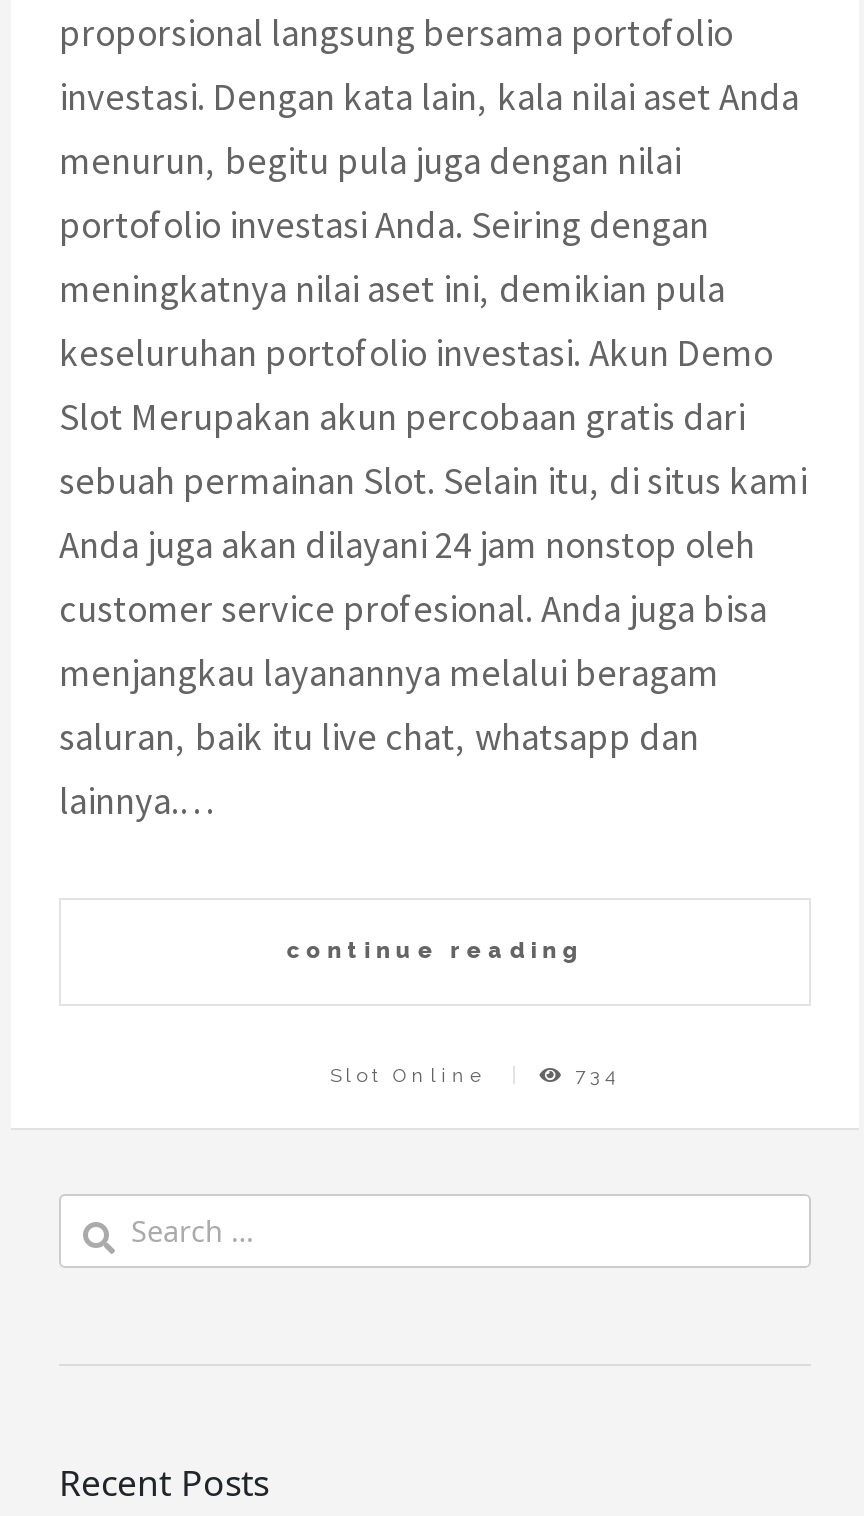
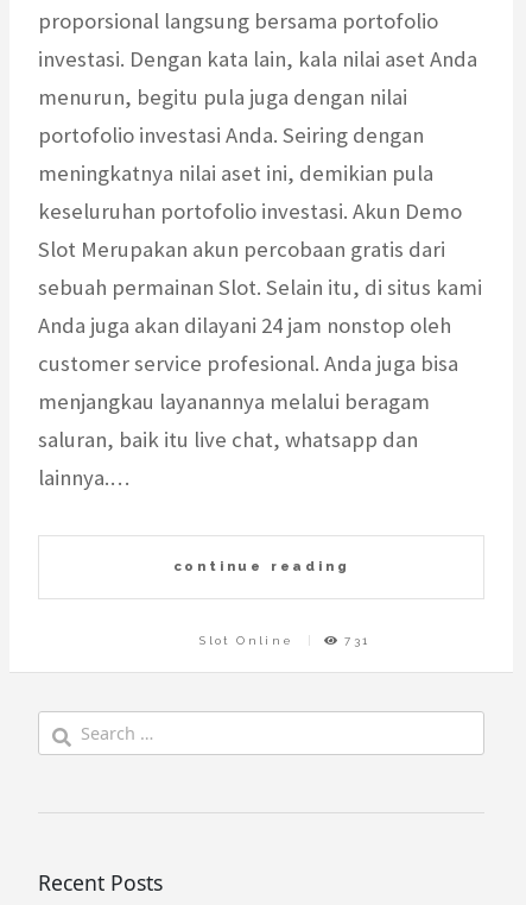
- 734
+ 731
